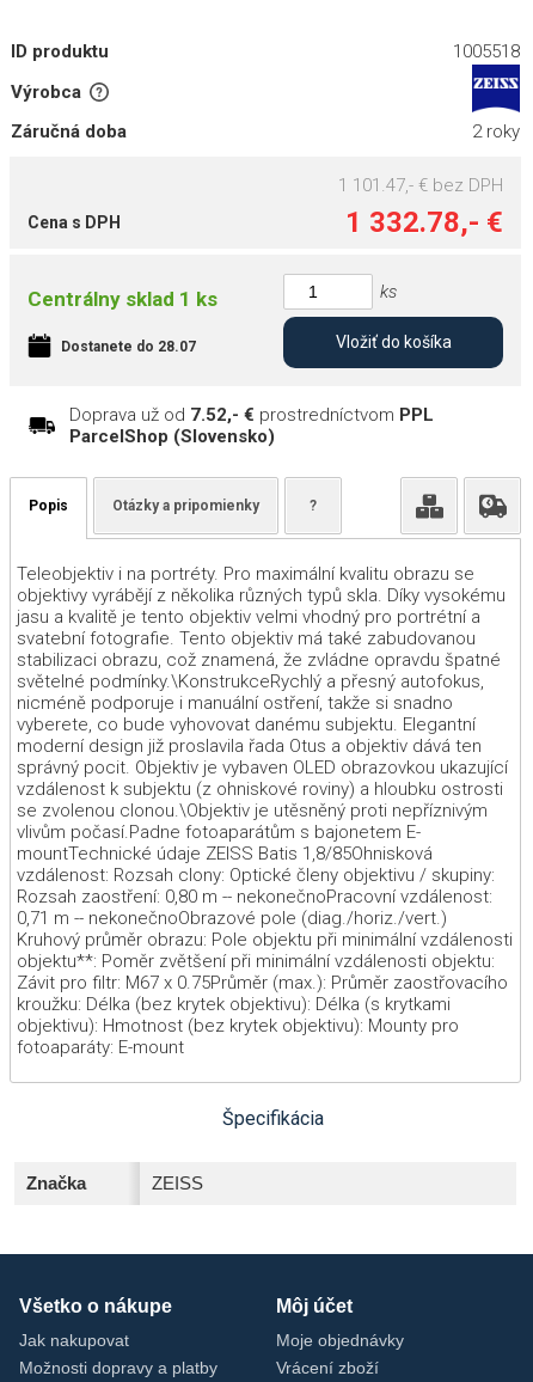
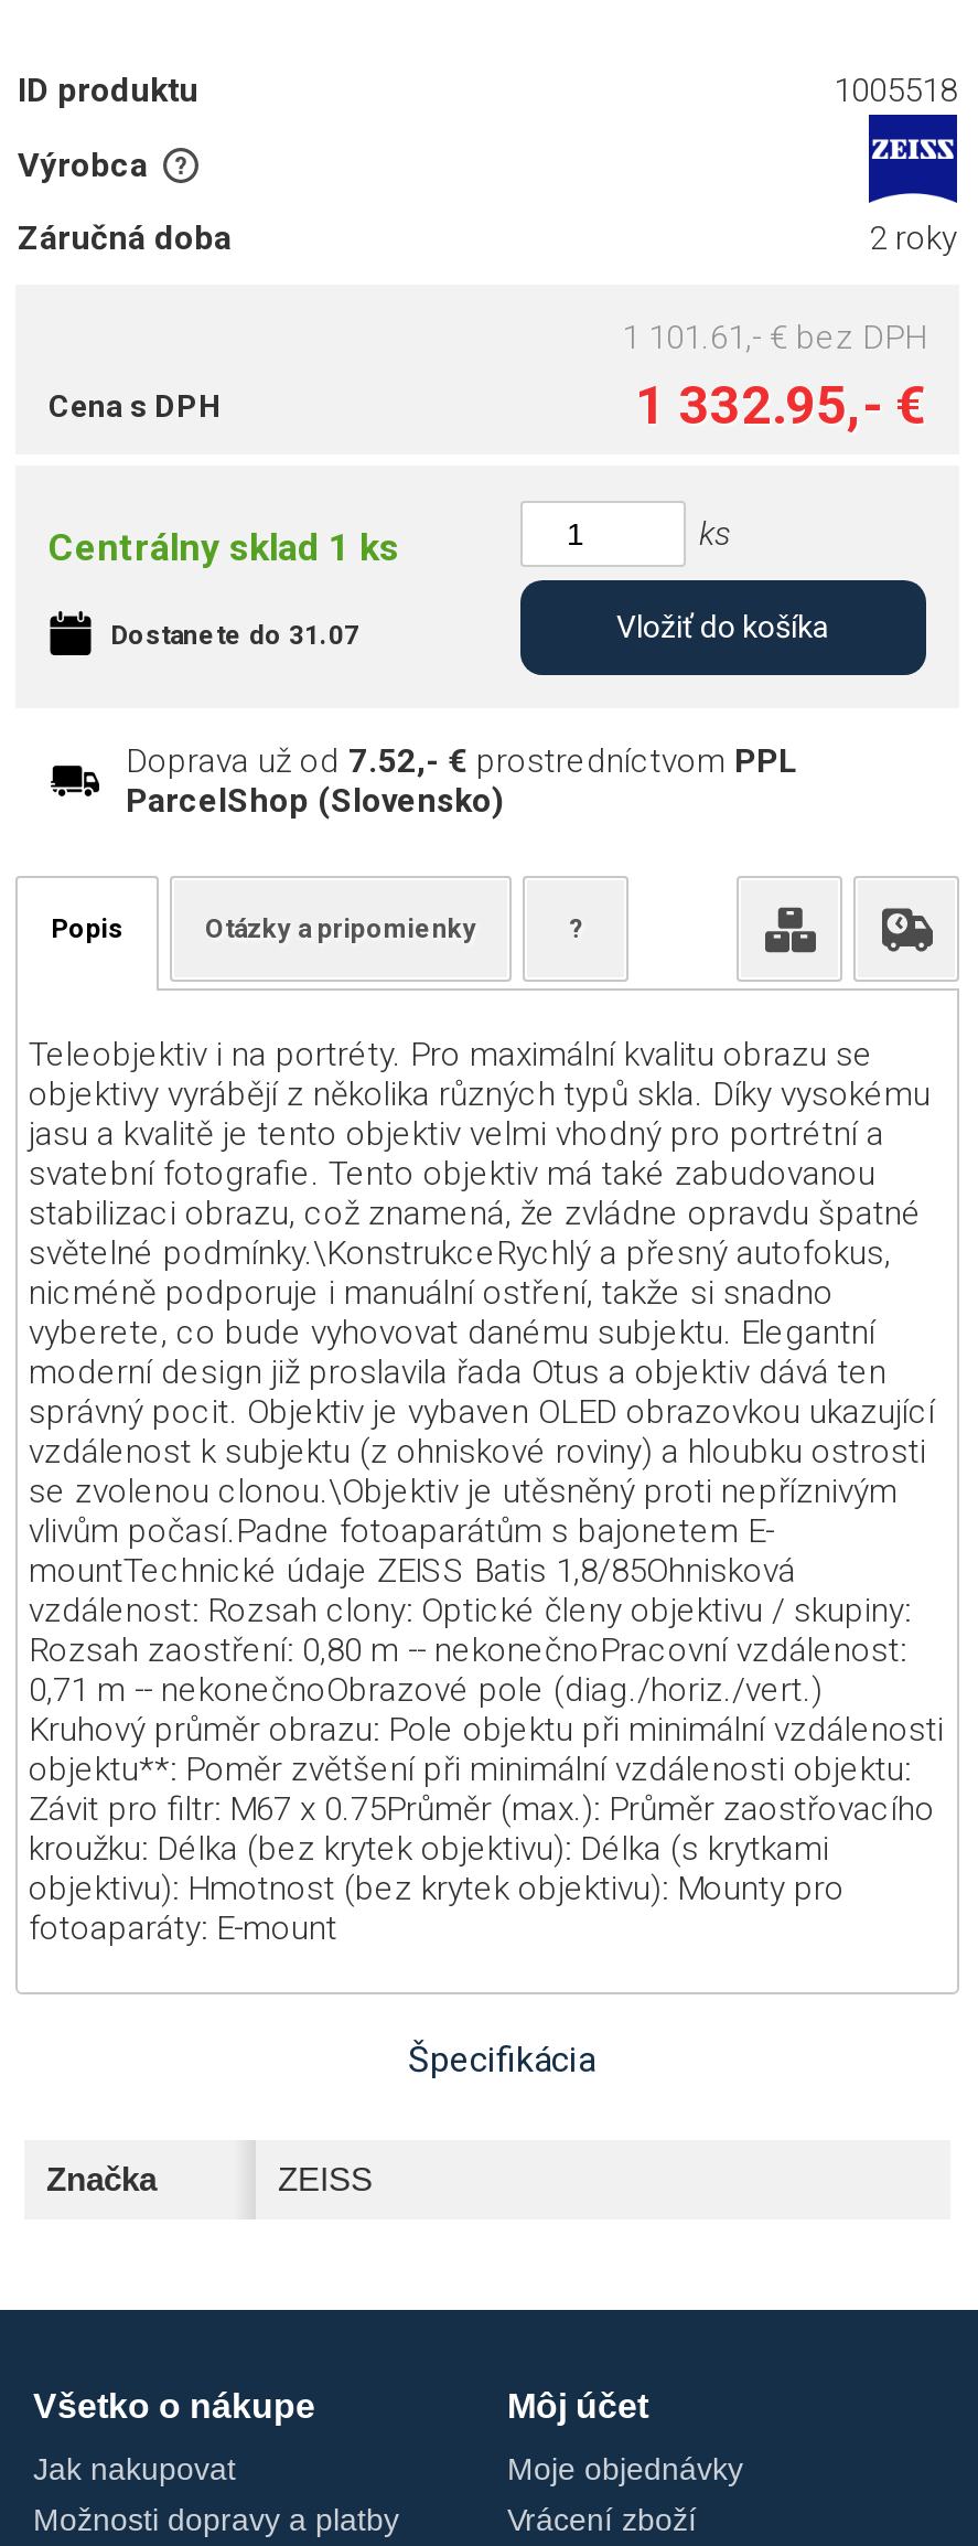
- 1 101.47,- € bez DPH
+ 1 101.61,- € bez DPH

- 1 332.78,- €
+ 1 332.95,- €

- Dostanete do 28.07
+ Dostanete do 31.07
